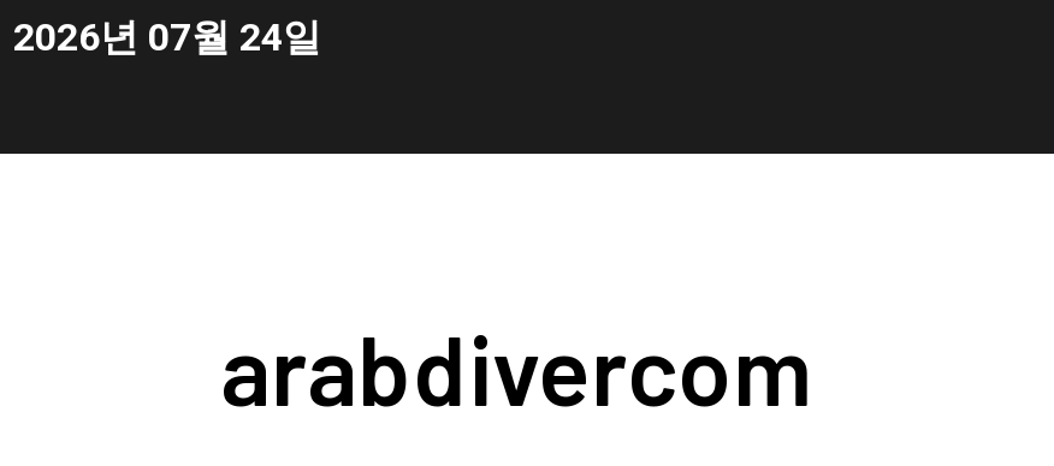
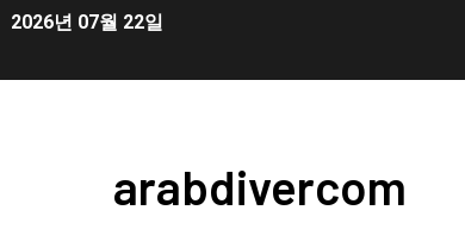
- 2026년 07월 24일
+ 2026년 07월 22일
